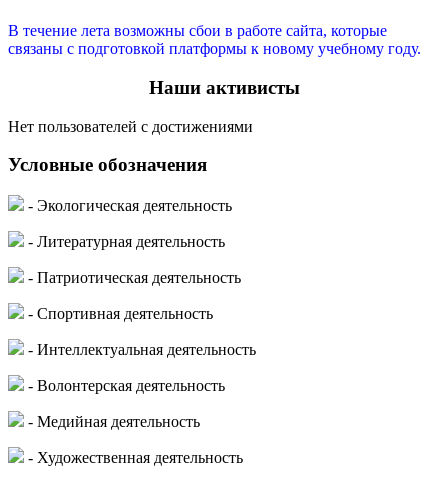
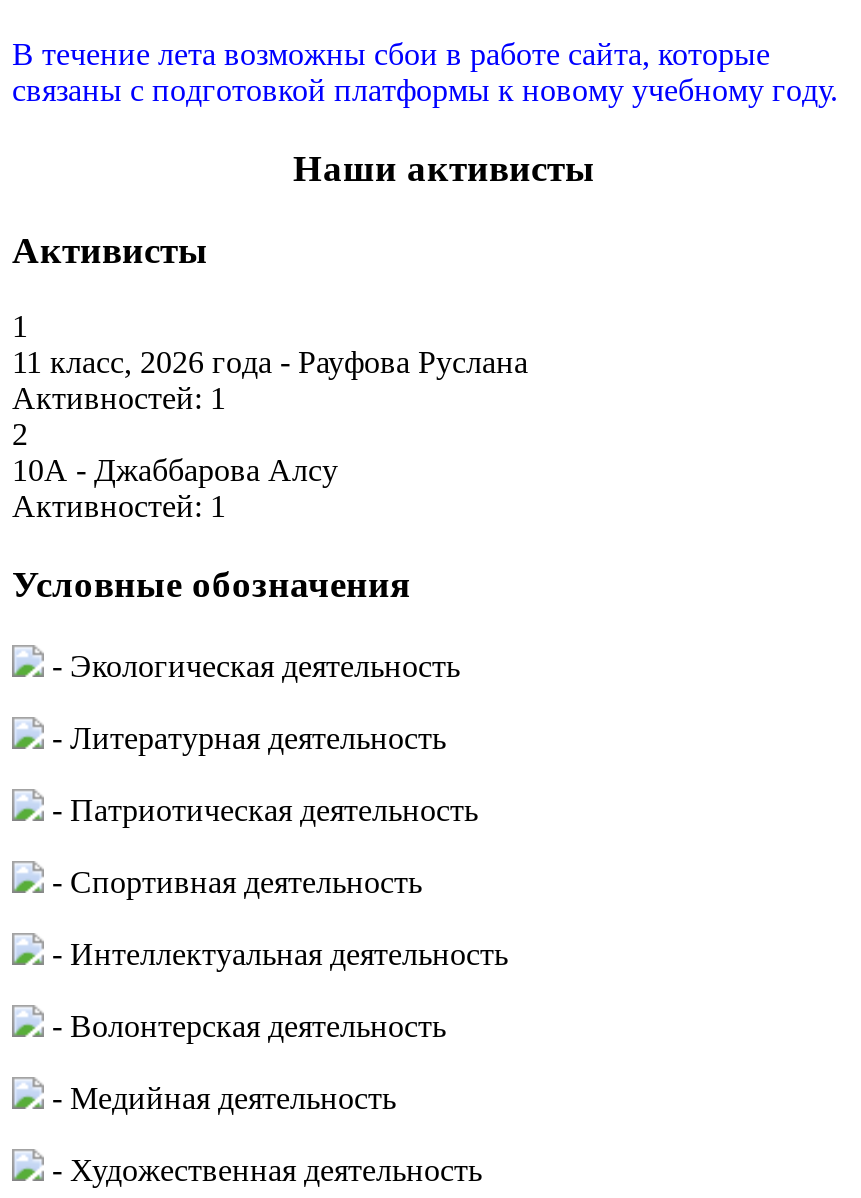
- Нет пользователей с достижениями
+ Активисты
+ 1
+ 11 класс, 2026 года - Рауфова Руслана
+ Активностей: 1
+ 2
+ 10А - Джаббарова Алсу
+ Активностей: 1
